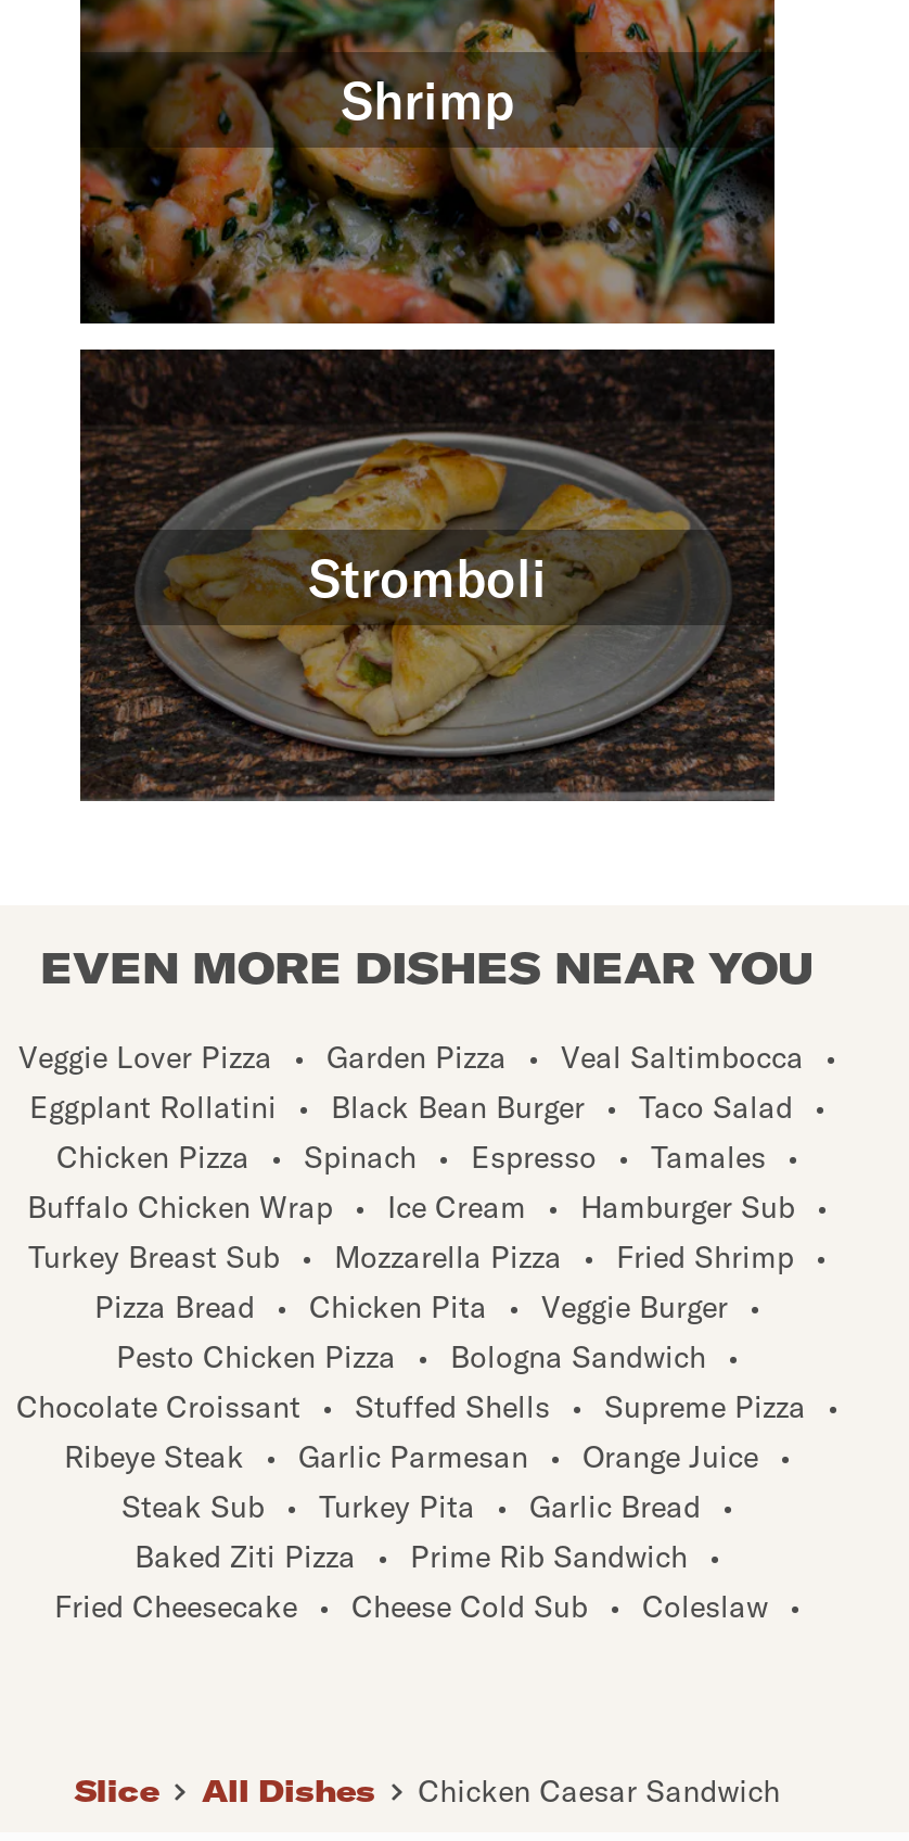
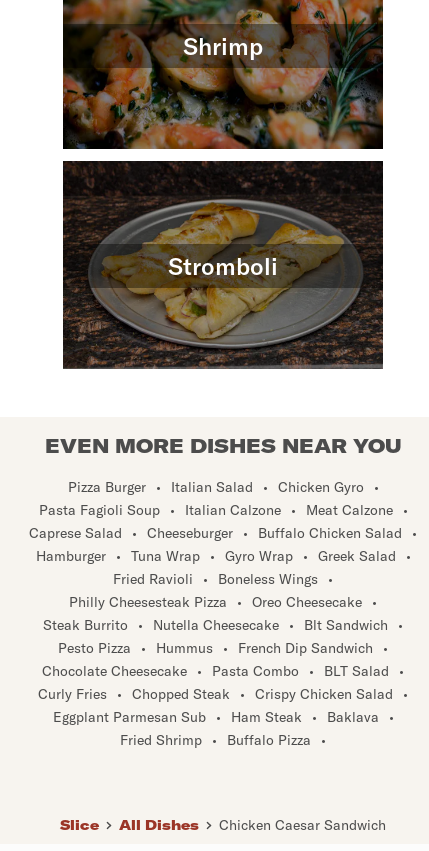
- Veggie Lover Pizza • Garden Pizza • Veal Saltimbocca •
- Eggplant Rollatini • Black Bean Burger • Taco Salad •
- Chicken Pizza • Spinach • Espresso • Tamales •
- Buffalo Chicken Wrap • Ice Cream • Hamburger Sub •
- Turkey Breast Sub • Mozzarella Pizza • Fried Shrimp •
- Pizza Bread • Chicken Pita • Veggie Burger •
- Pesto Chicken Pizza • Bologna Sandwich •
- Chocolate Croissant • Stuffed Shells • Supreme Pizza •
- Ribeye Steak • Garlic Parmesan • Orange Juice •
- Steak Sub • Turkey Pita • Garlic Bread •
- Baked Ziti Pizza • Prime Rib Sandwich •
- Fried Cheesecake • Cheese Cold Sub • Coleslaw •
+ Pizza Burger • Italian Salad • Chicken Gyro •
+ Pasta Fagioli Soup • Italian Calzone • Meat Calzone •
+ Caprese Salad • Cheeseburger • Buffalo Chicken Salad •
+ Hamburger • Tuna Wrap • Gyro Wrap • Greek Salad •
+ Fried Ravioli • Boneless Wings •
+ Philly Cheesesteak Pizza • Oreo Cheesecake •
+ Steak Burrito • Nutella Cheesecake • Blt Sandwich •
+ Pesto Pizza • Hummus • French Dip Sandwich •
+ Chocolate Cheesecake • Pasta Combo • BLT Salad •
+ Curly Fries • Chopped Steak • Crispy Chicken Salad •
+ Eggplant Parmesan Sub • Ham Steak • Baklava •
+ Fried Shrimp • Buffalo Pizza •
